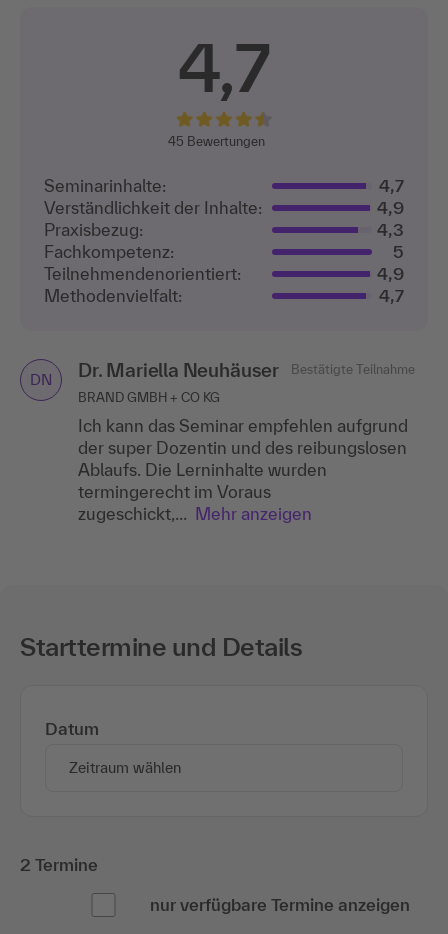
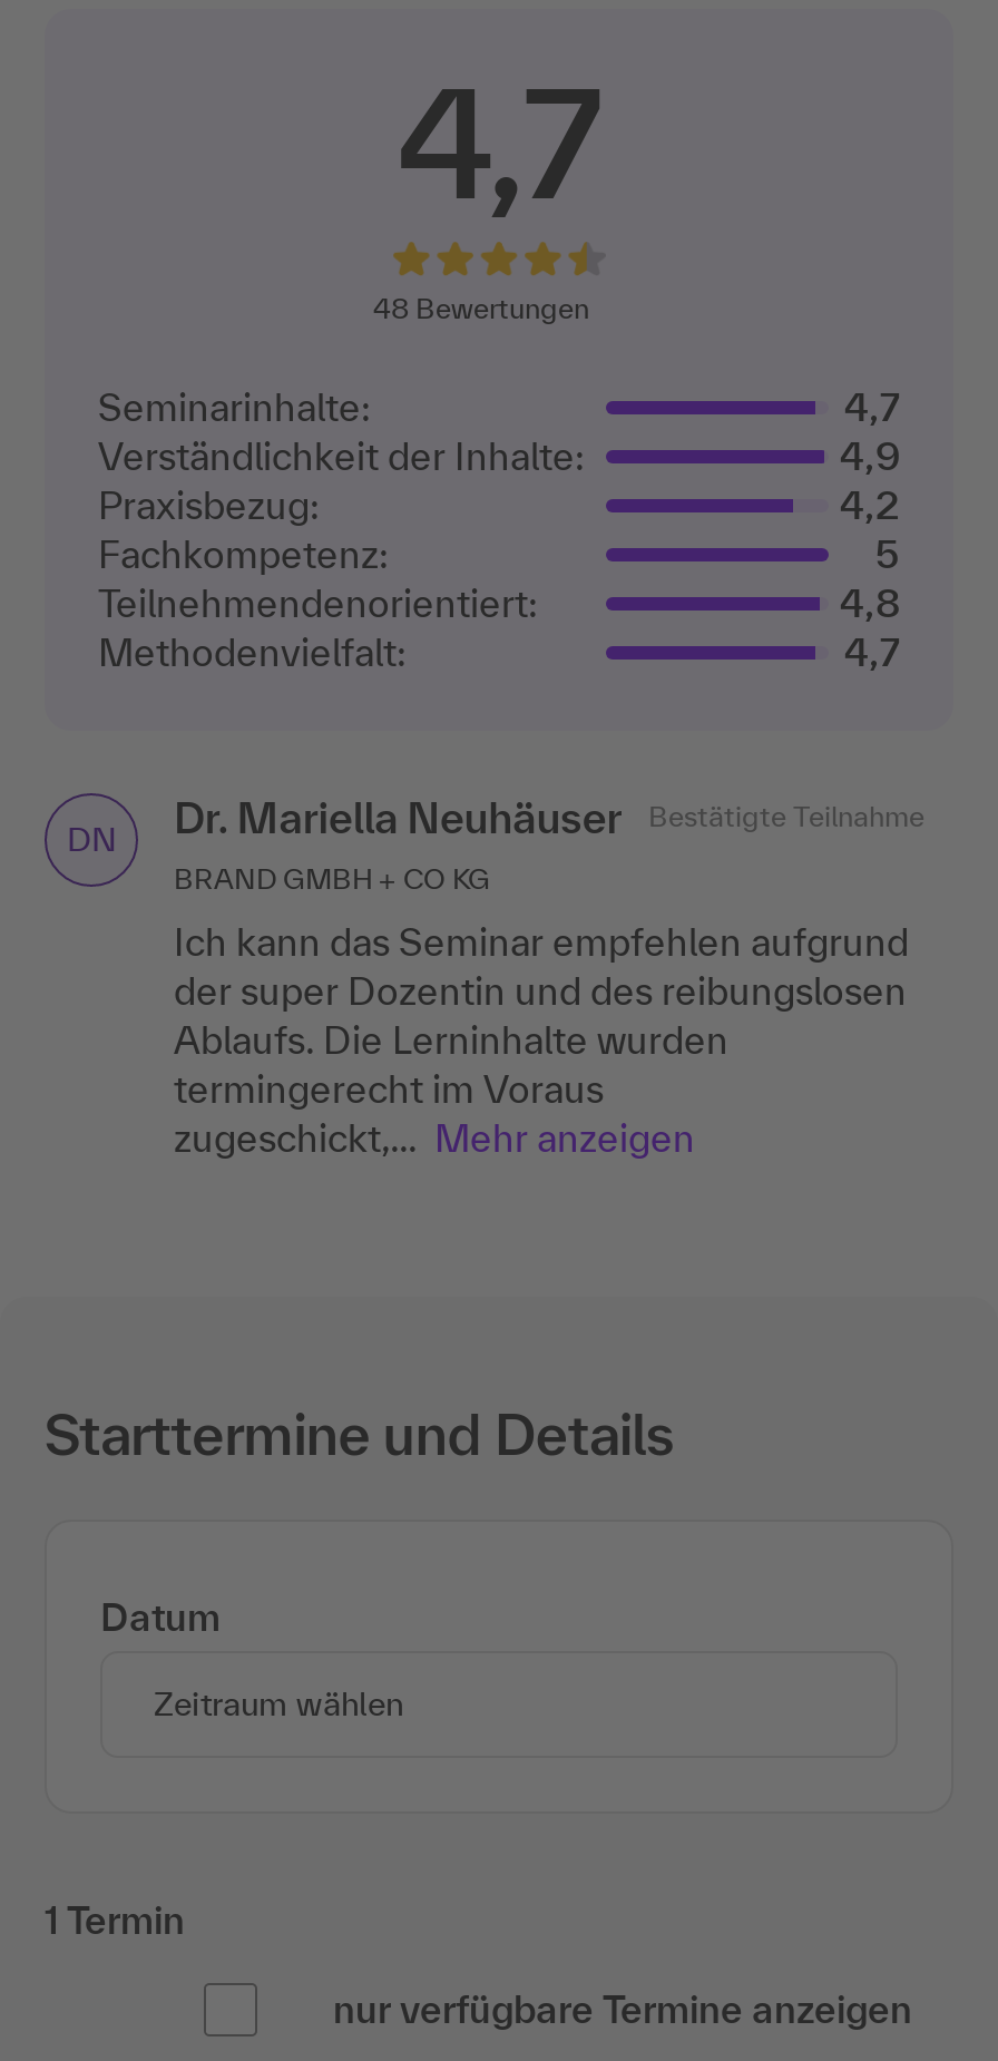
- 45 Bewertungen
+ 48 Bewertungen

- 4,3
+ 4,2

- 4,9
+ 4,8

- 2 Termine
+ 1 Termin
